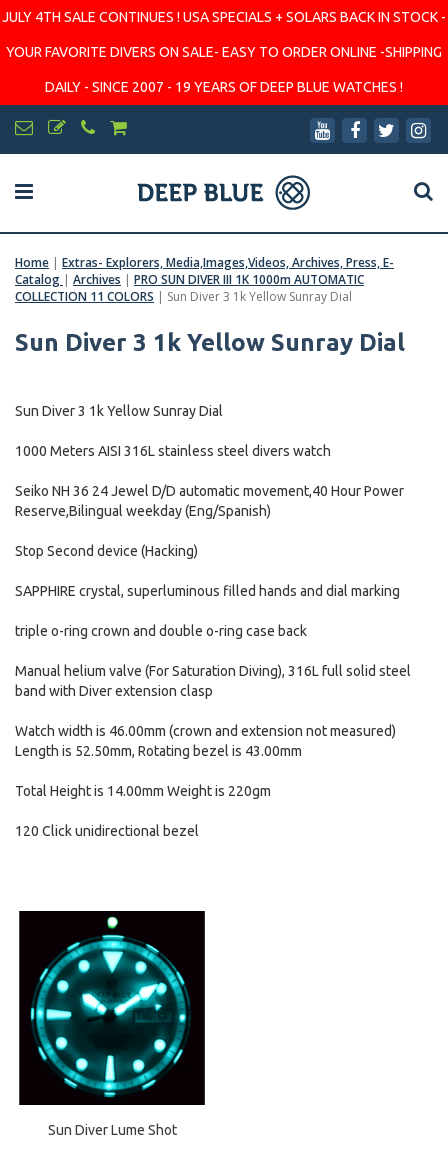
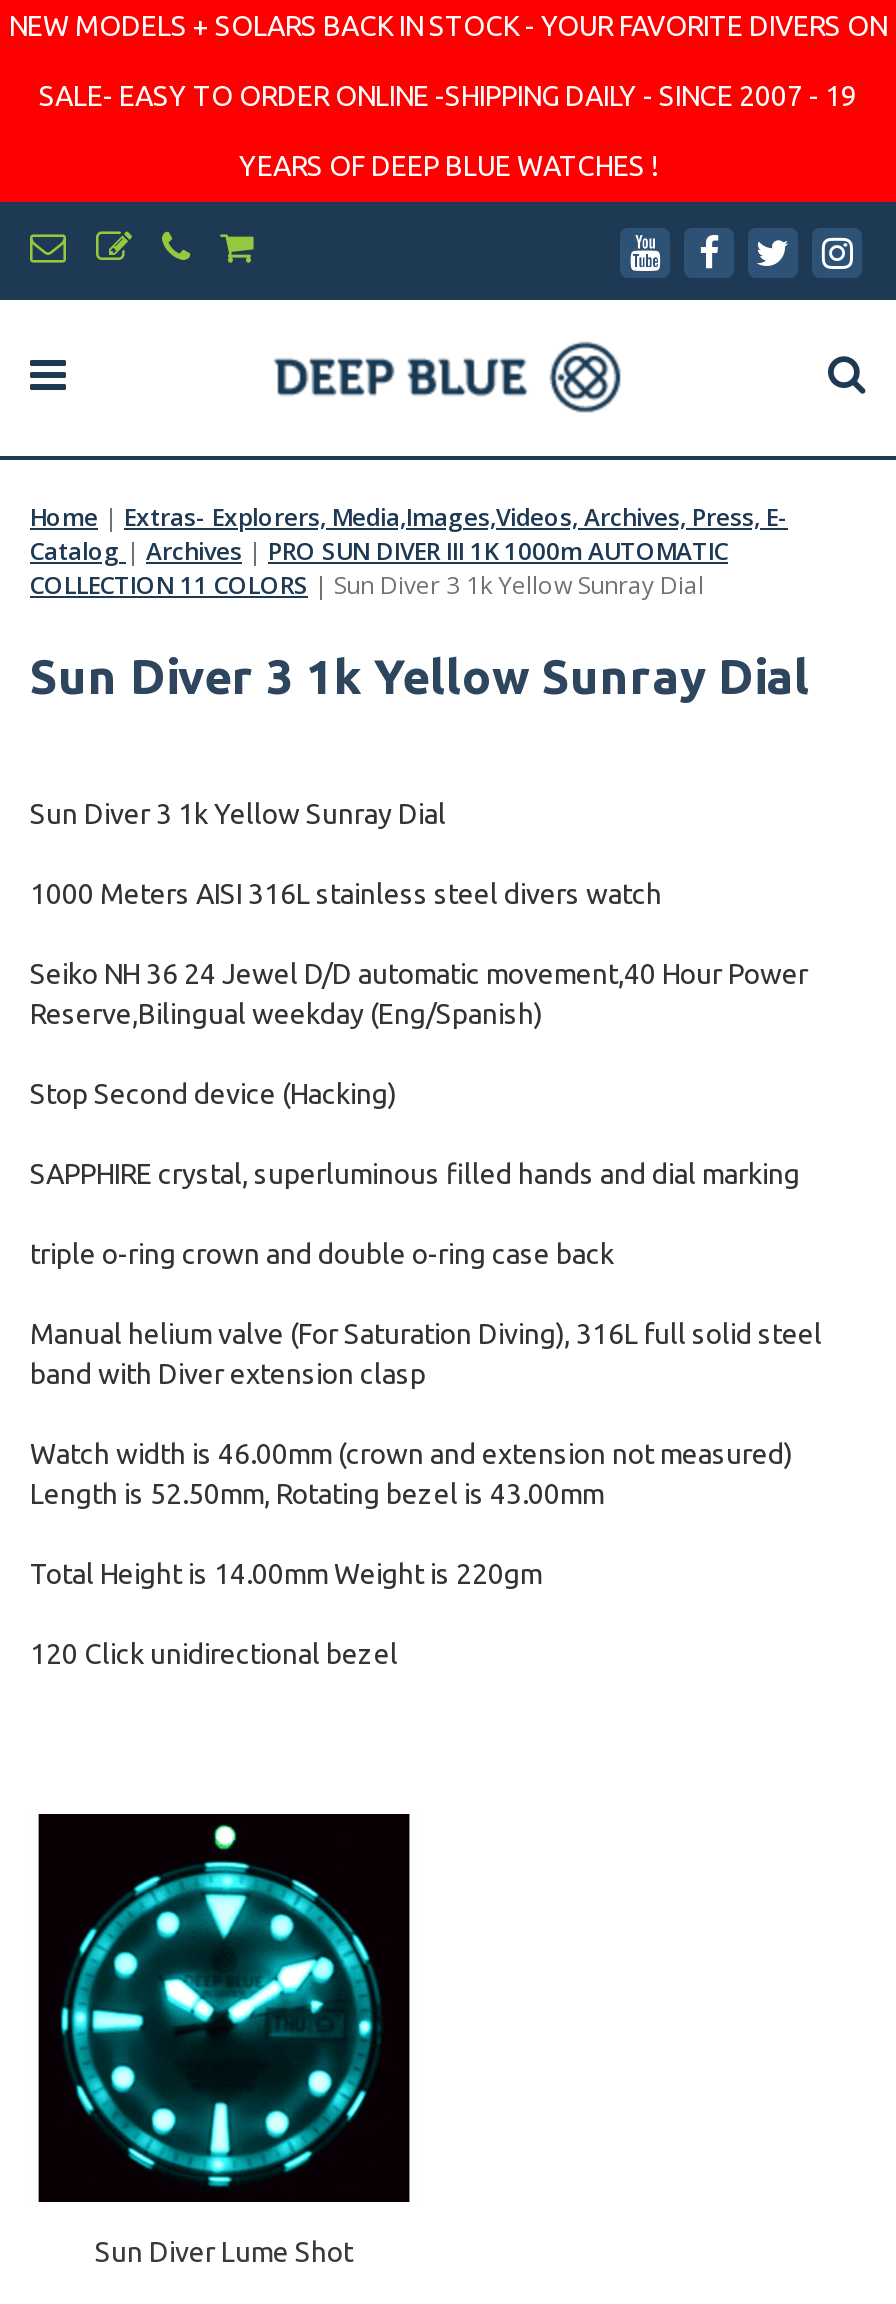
- JULY 4TH SALE CONTINUES ! USA SPECIALS + SOLARS BACK IN STOCK -
+ NEW MODELS + SOLARS BACK IN STOCK - YOUR FAVORITE DIVERS ON

- YOUR FAVORITE DIVERS ON SALE- EASY TO ORDER ONLINE -SHIPPING
+ SALE- EASY TO ORDER ONLINE -SHIPPING DAILY - SINCE 2007 - 19

- DAILY - SINCE 2007 - 19 YEARS OF DEEP BLUE WATCHES !
+ YEARS OF DEEP BLUE WATCHES !
